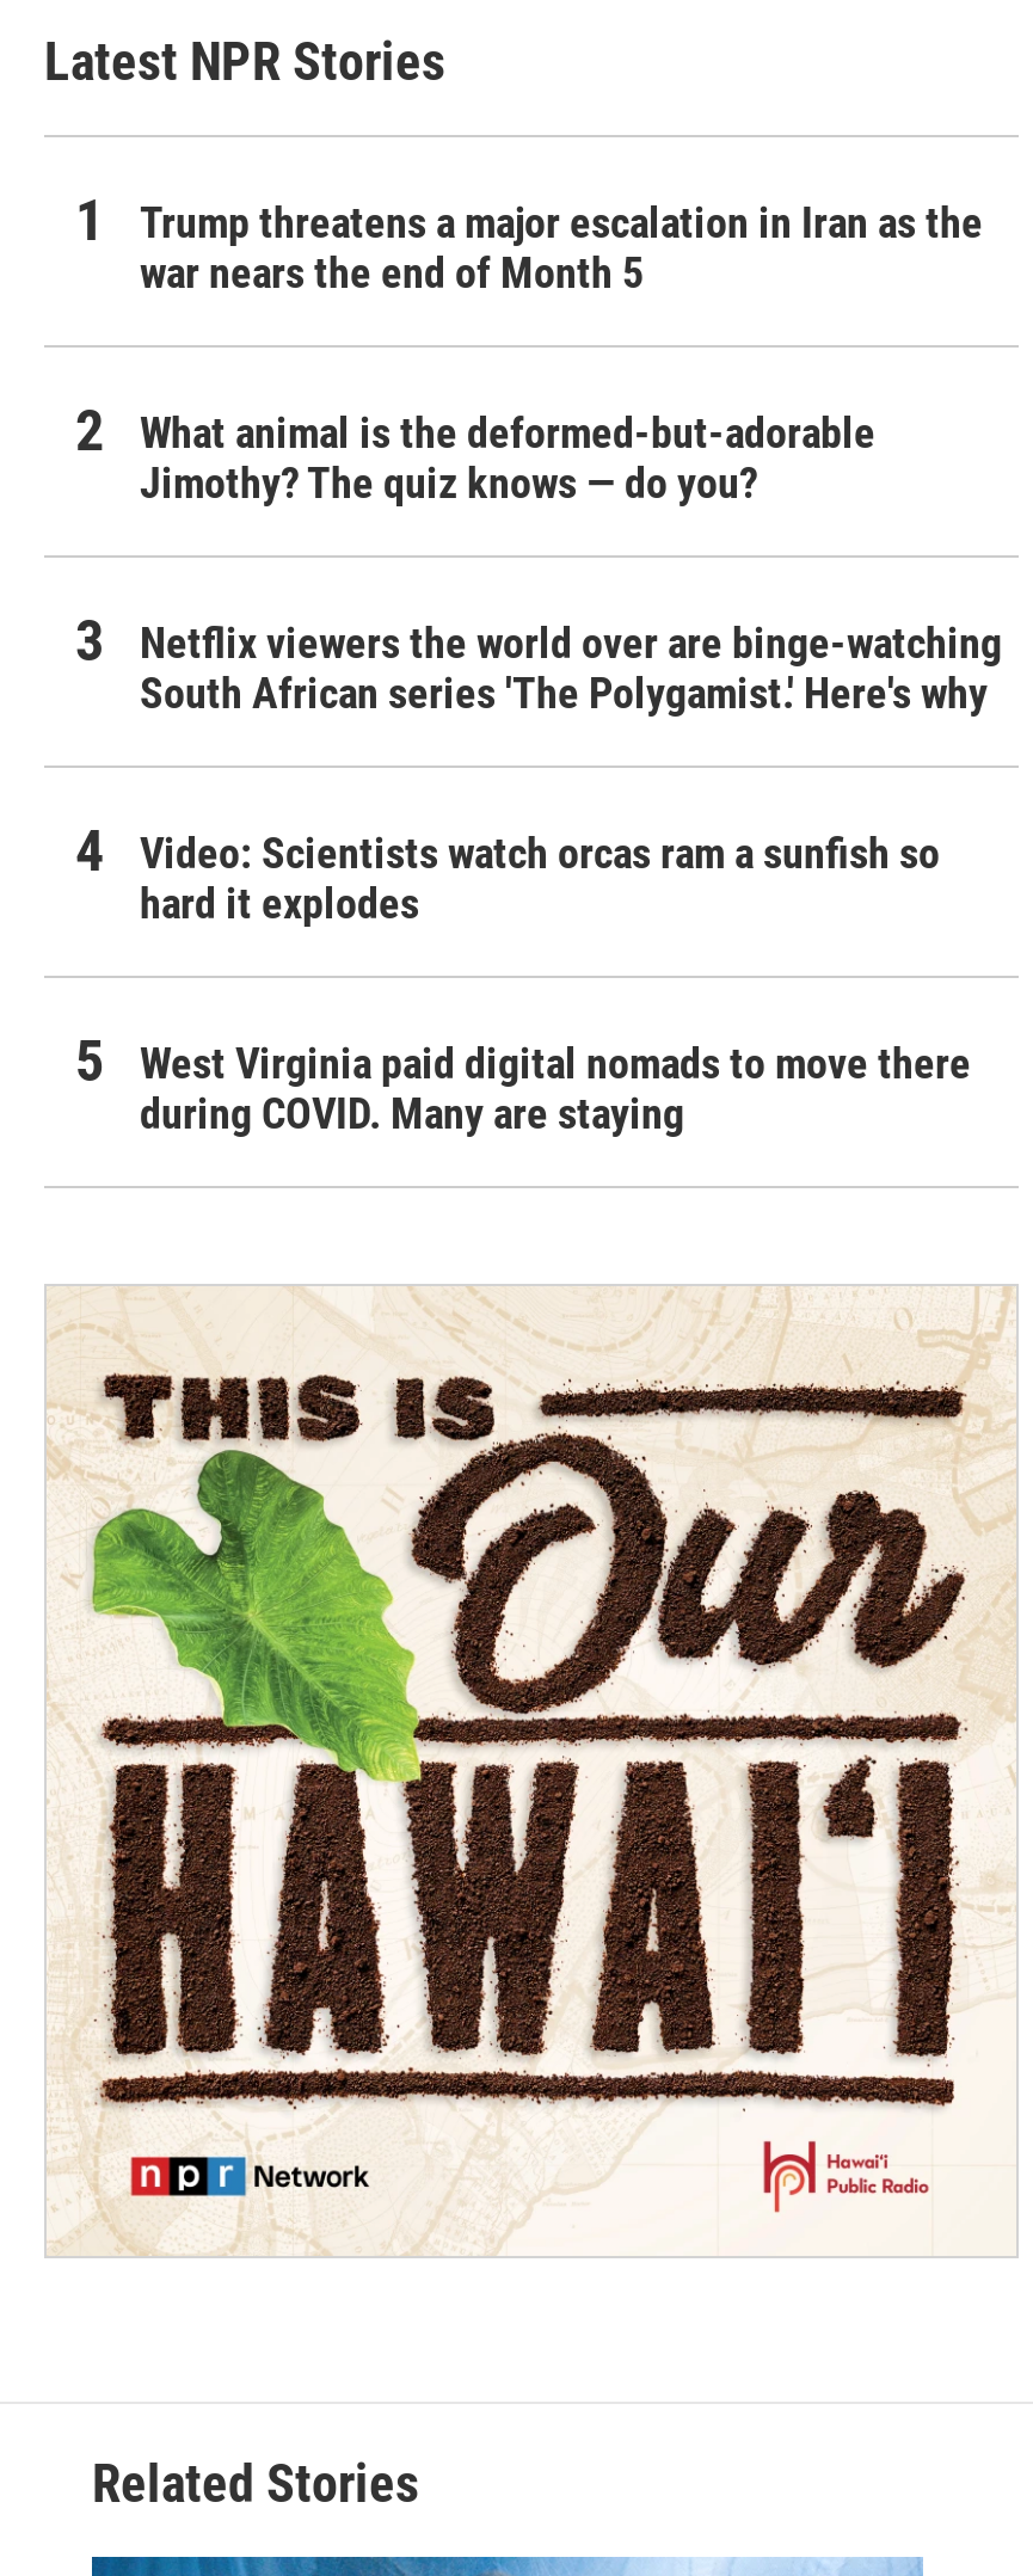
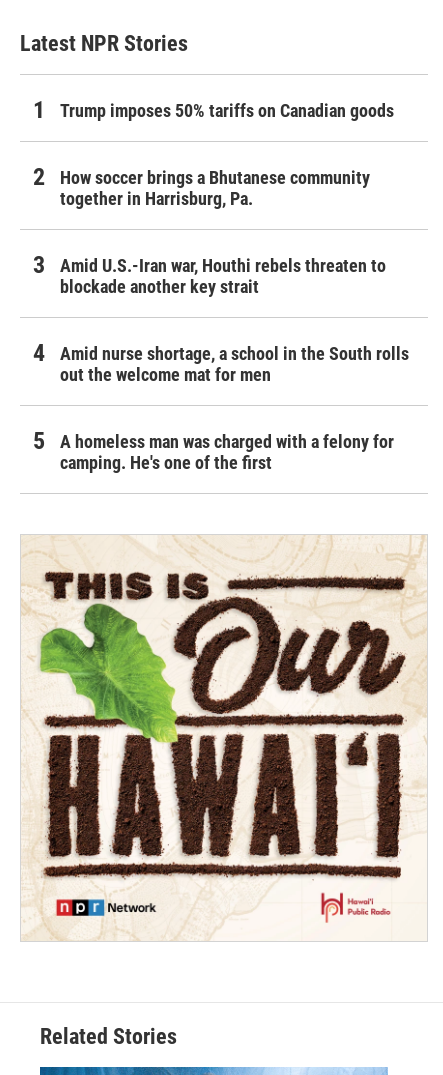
- Trump threatens a major escalation in Iran as the
- war nears the end of Month 5
+ Trump imposes 50% tariffs on Canadian goods

- What animal is the deformed-but-adorable
- Jimothy? The quiz knows — do you?
+ How soccer brings a Bhutanese community
+ together in Harrisburg, Pa.

- Netflix viewers the world over are binge-watching
- South African series 'The Polygamist.' Here's why
+ Amid U.S.-Iran war, Houthi rebels threaten to
+ blockade another key strait

- Video: Scientists watch orcas ram a sunfish so
- hard it explodes
+ Amid nurse shortage, a school in the South rolls
+ out the welcome mat for men

- West Virginia paid digital nomads to move there
- during COVID. Many are staying
+ A homeless man was charged with a felony for
+ camping. He's one of the first
